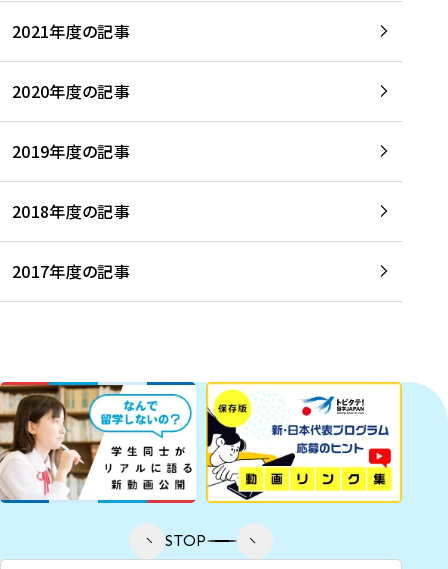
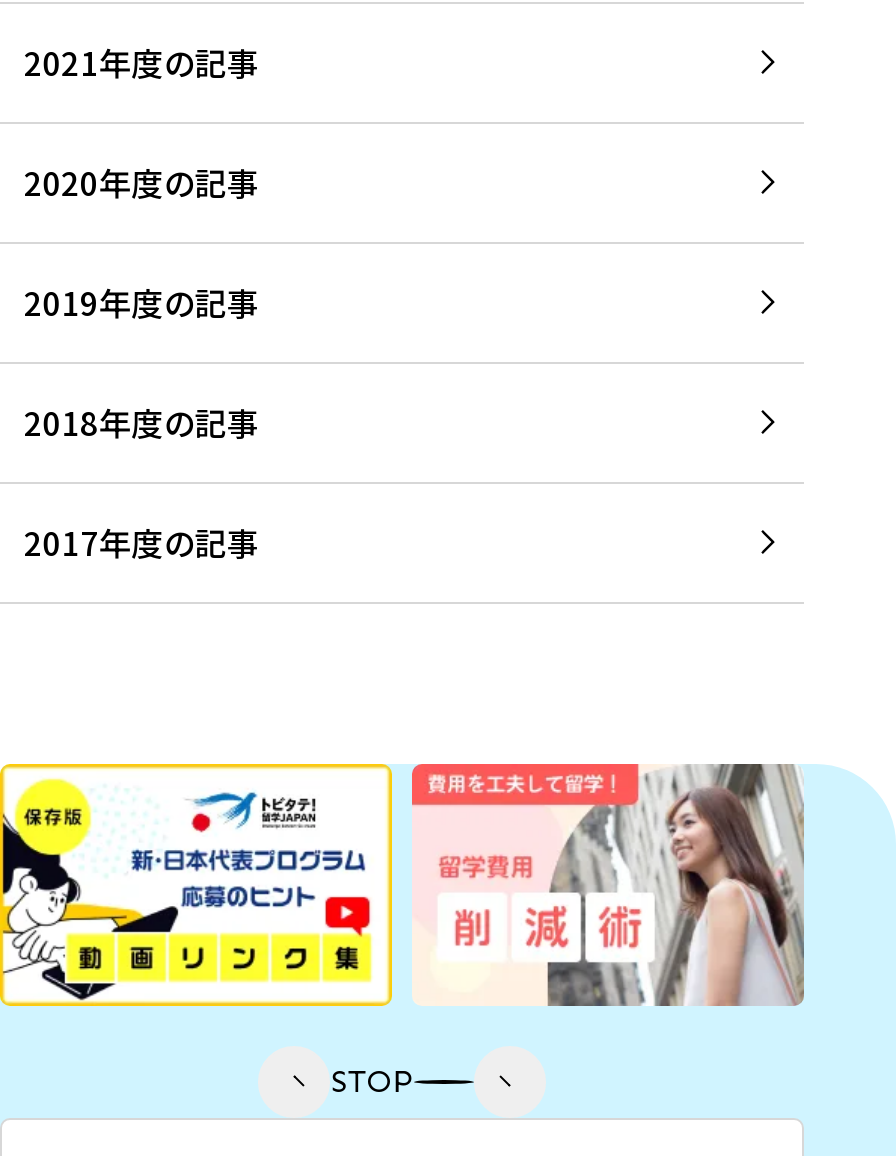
- [image]
+ [image]

- [image]
+ [image]
